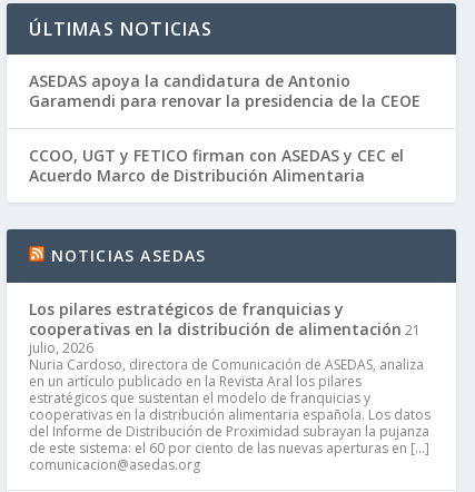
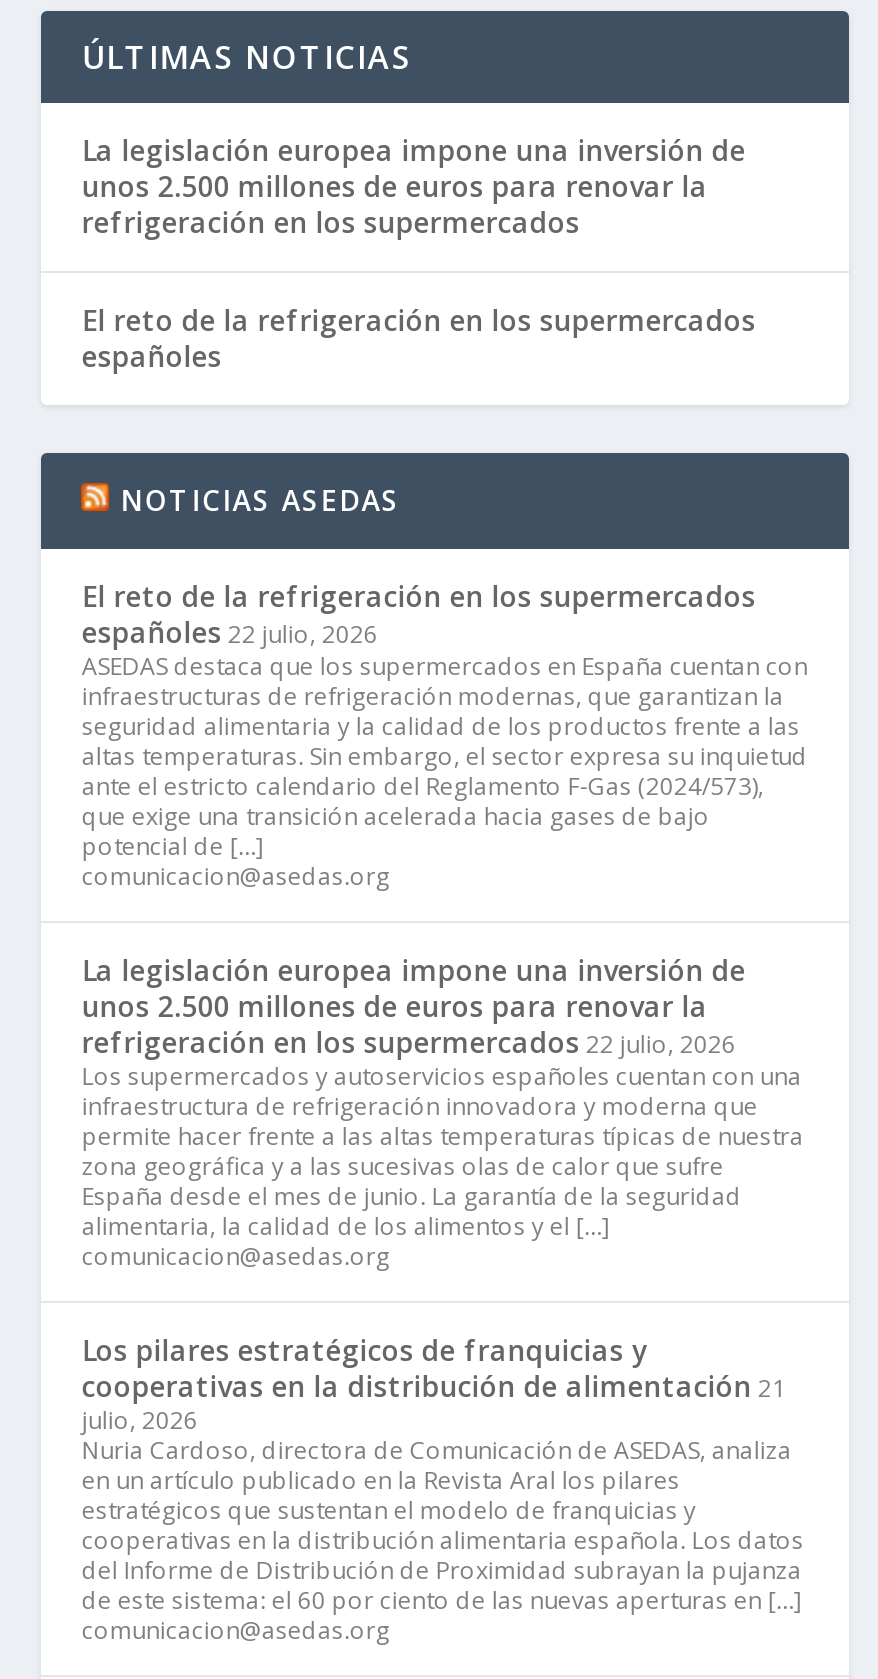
- ASEDAS apoya la candidatura de Antonio
- Garamendi para renovar la presidencia de la CEOE
+ La legislación europea impone una inversión de
+ unos 2.500 millones de euros para renovar la
+ refrigeración en los supermercados

- CCOO, UGT y FETICO firman con ASEDAS y CEC el
- Acuerdo Marco de Distribución Alimentaria
+ El reto de la refrigeración en los supermercados
+ españoles

+ El reto de la refrigeración en los supermercados
+ españoles 22 julio, 2026
+ ASEDAS destaca que los supermercados en España cuentan con
+ infraestructuras de refrigeración modernas, que garantizan la
+ seguridad alimentaria y la calidad de los productos frente a las
+ altas temperaturas. Sin embargo, el sector expresa su inquietud
+ ante el estricto calendario del Reglamento F-Gas (2024/573),
+ que exige una transición acelerada hacia gases de bajo
+ potencial de […]
+ comunicacion@asedas.org
+ La legislación europea impone una inversión de
+ unos 2.500 millones de euros para renovar la
+ refrigeración en los supermercados 22 julio, 2026
+ Los supermercados y autoservicios españoles cuentan con una
+ infraestructura de refrigeración innovadora y moderna que
+ permite hacer frente a las altas temperaturas típicas de nuestra
+ zona geográfica y a las sucesivas olas de calor que sufre
+ España desde el mes de junio. La garantía de la seguridad
+ alimentaria, la calidad de los alimentos y el […]
+ comunicacion@asedas.org
